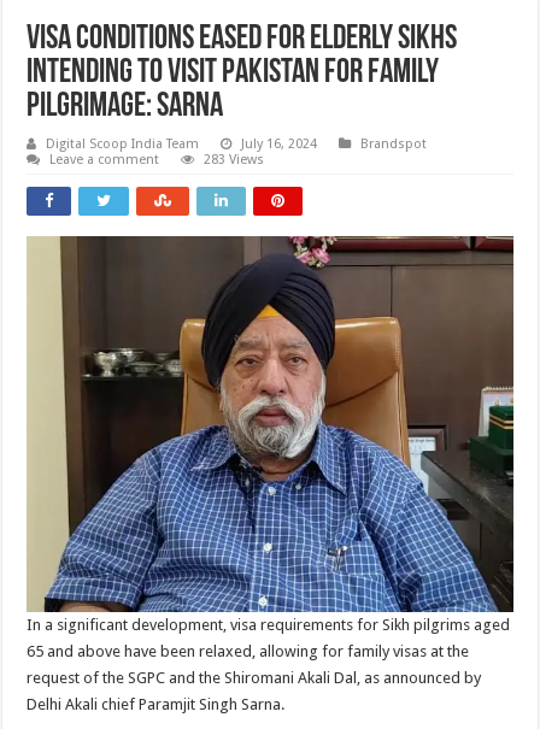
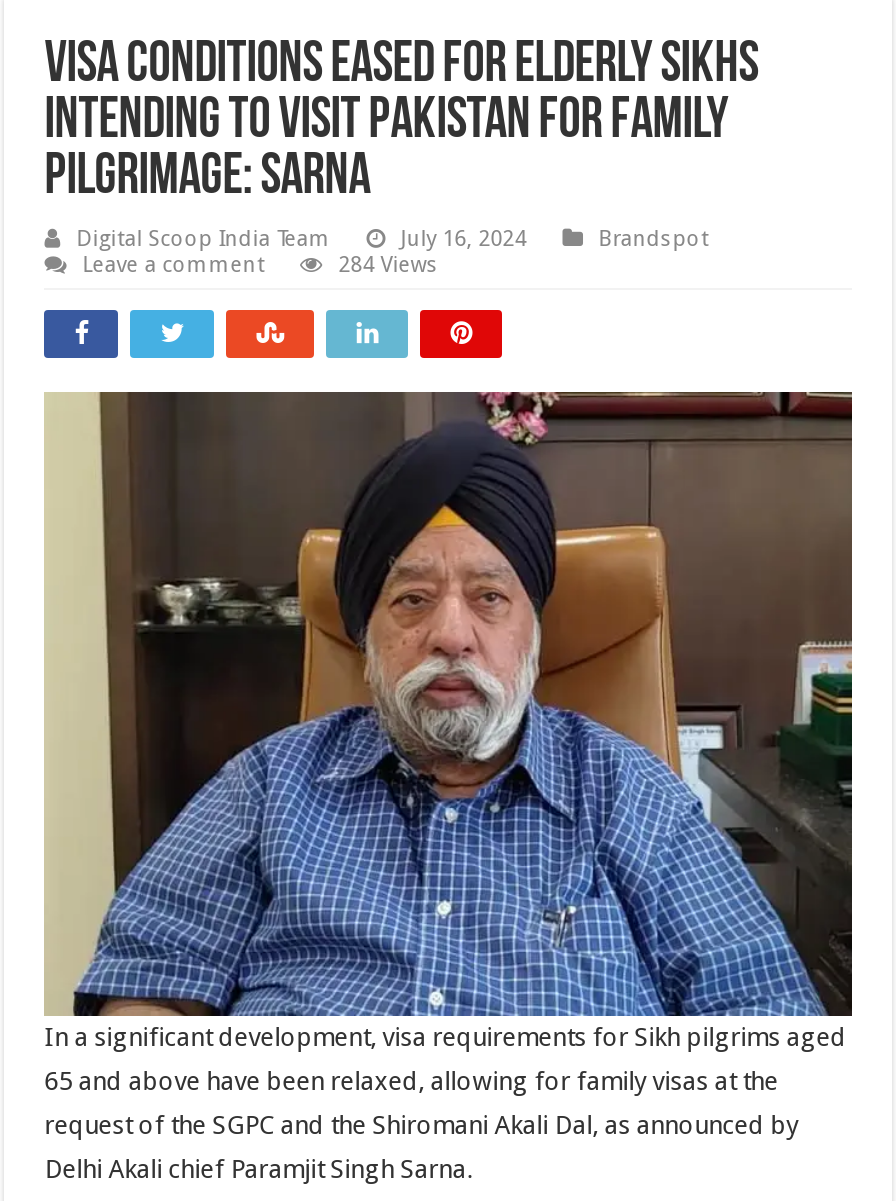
- 283 Views
+ 284 Views
